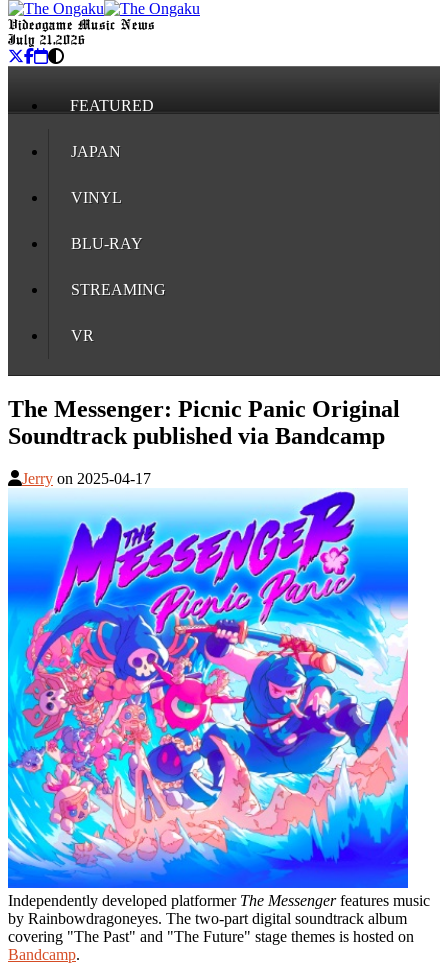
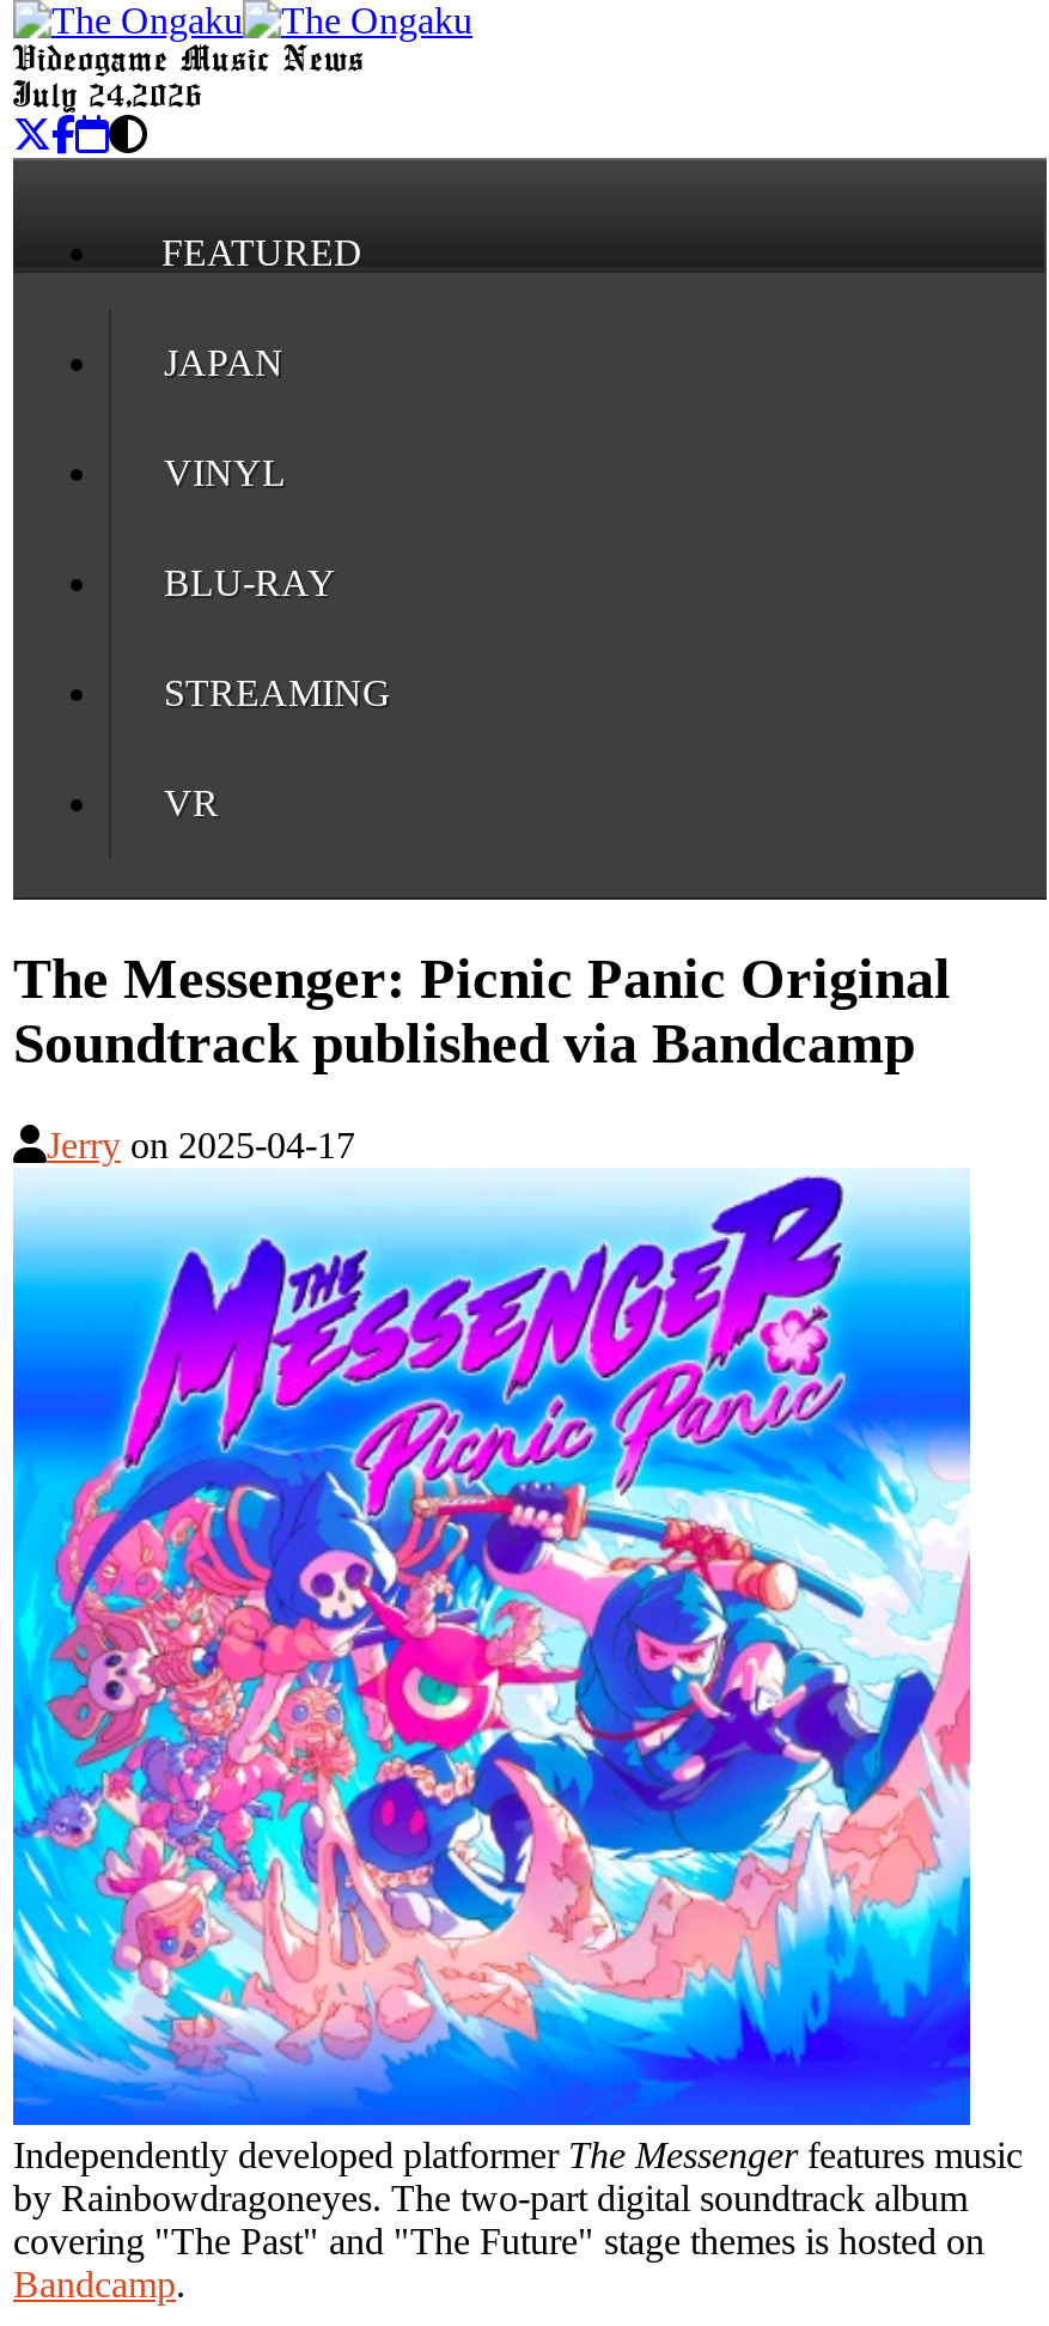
- July 21, 2026
+ July 24, 2026
